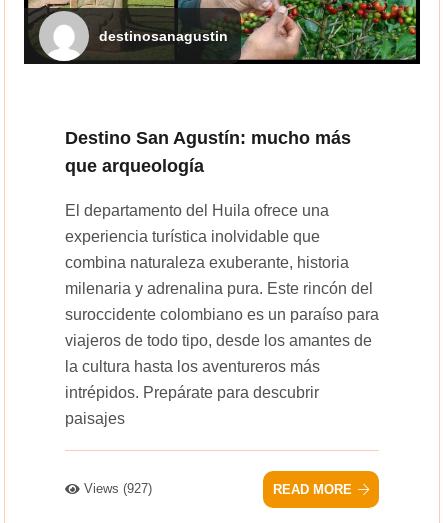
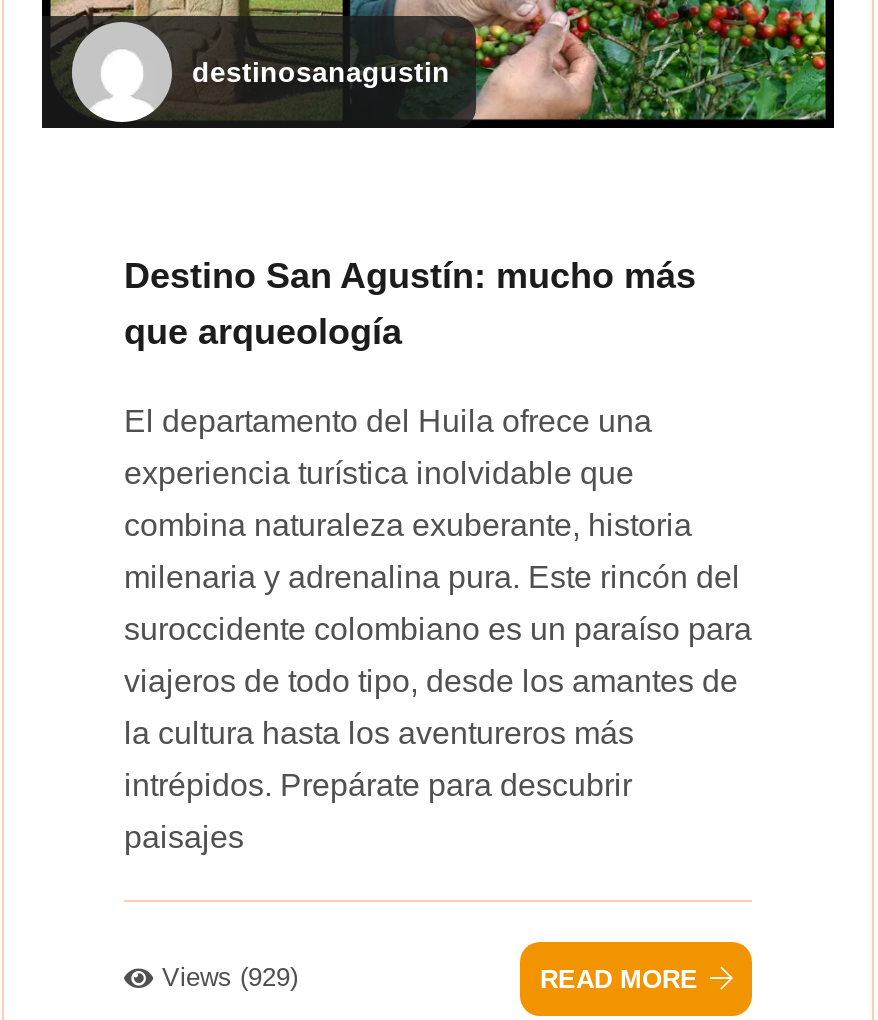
- Views (927)
+ Views (929)
